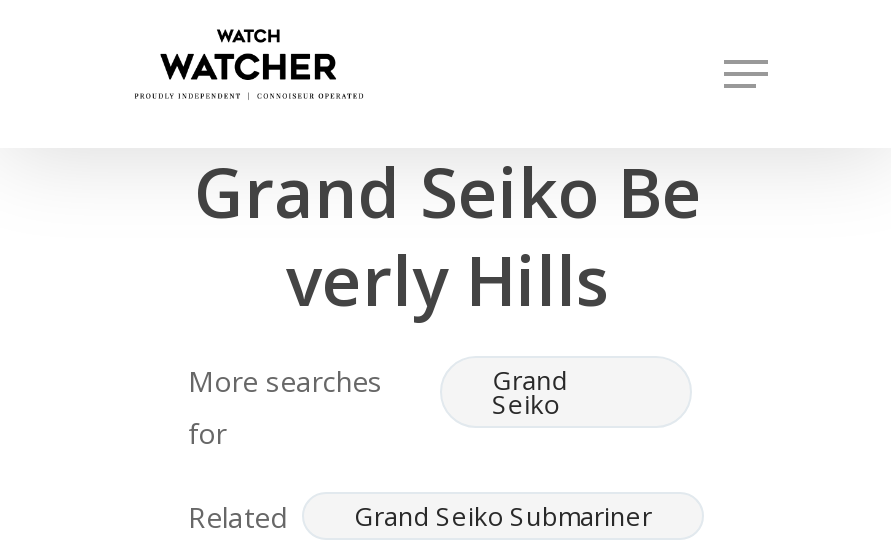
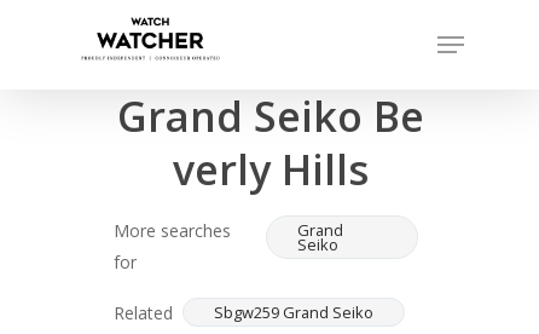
- Grand Seiko Submariner
+ Sbgw259 Grand Seiko
